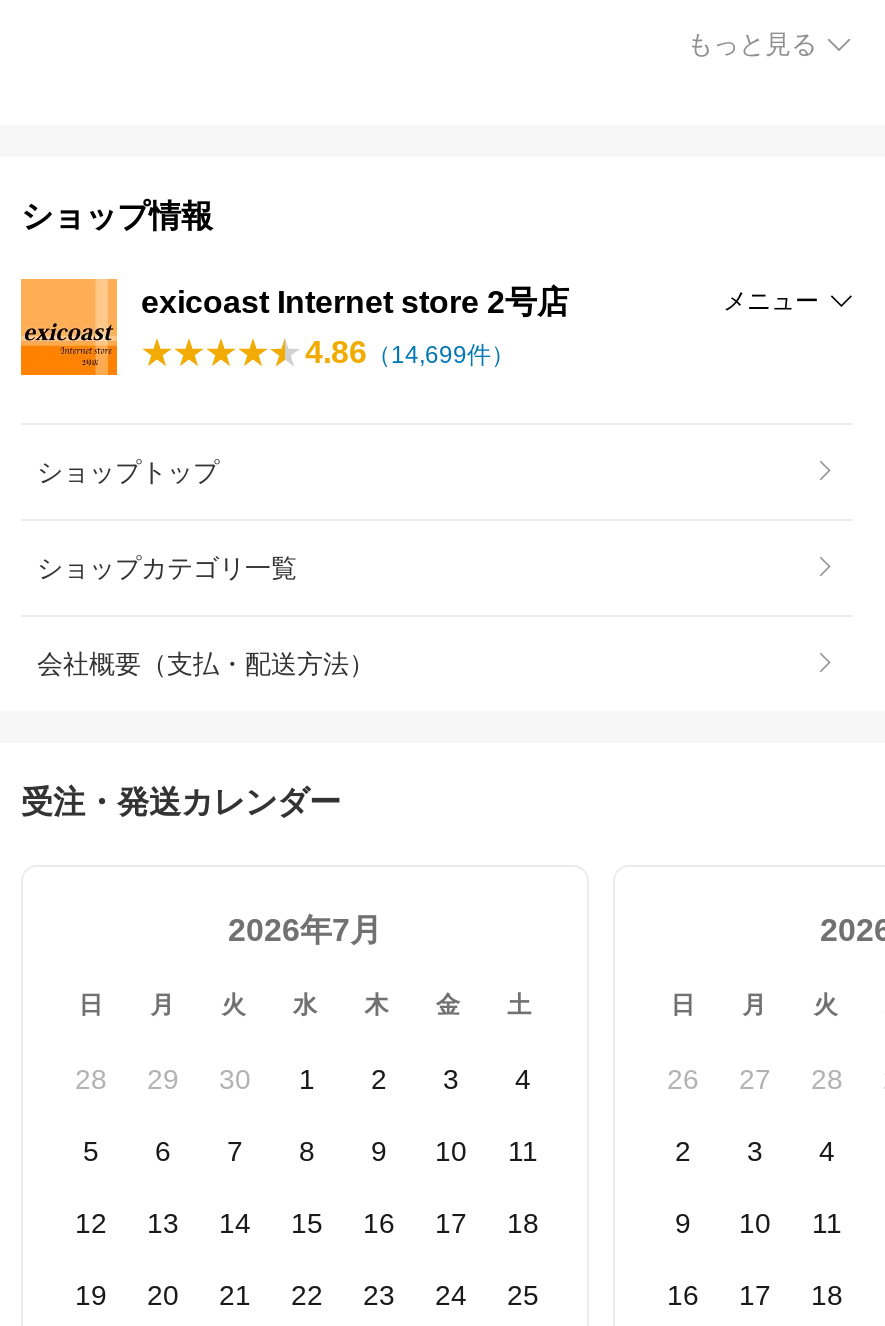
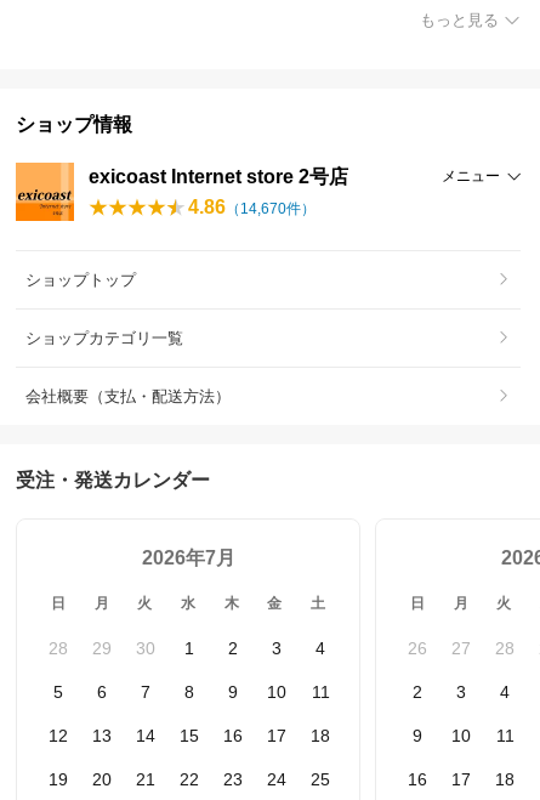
- 4.86（14,699件）
+ 4.86（14,670件）
